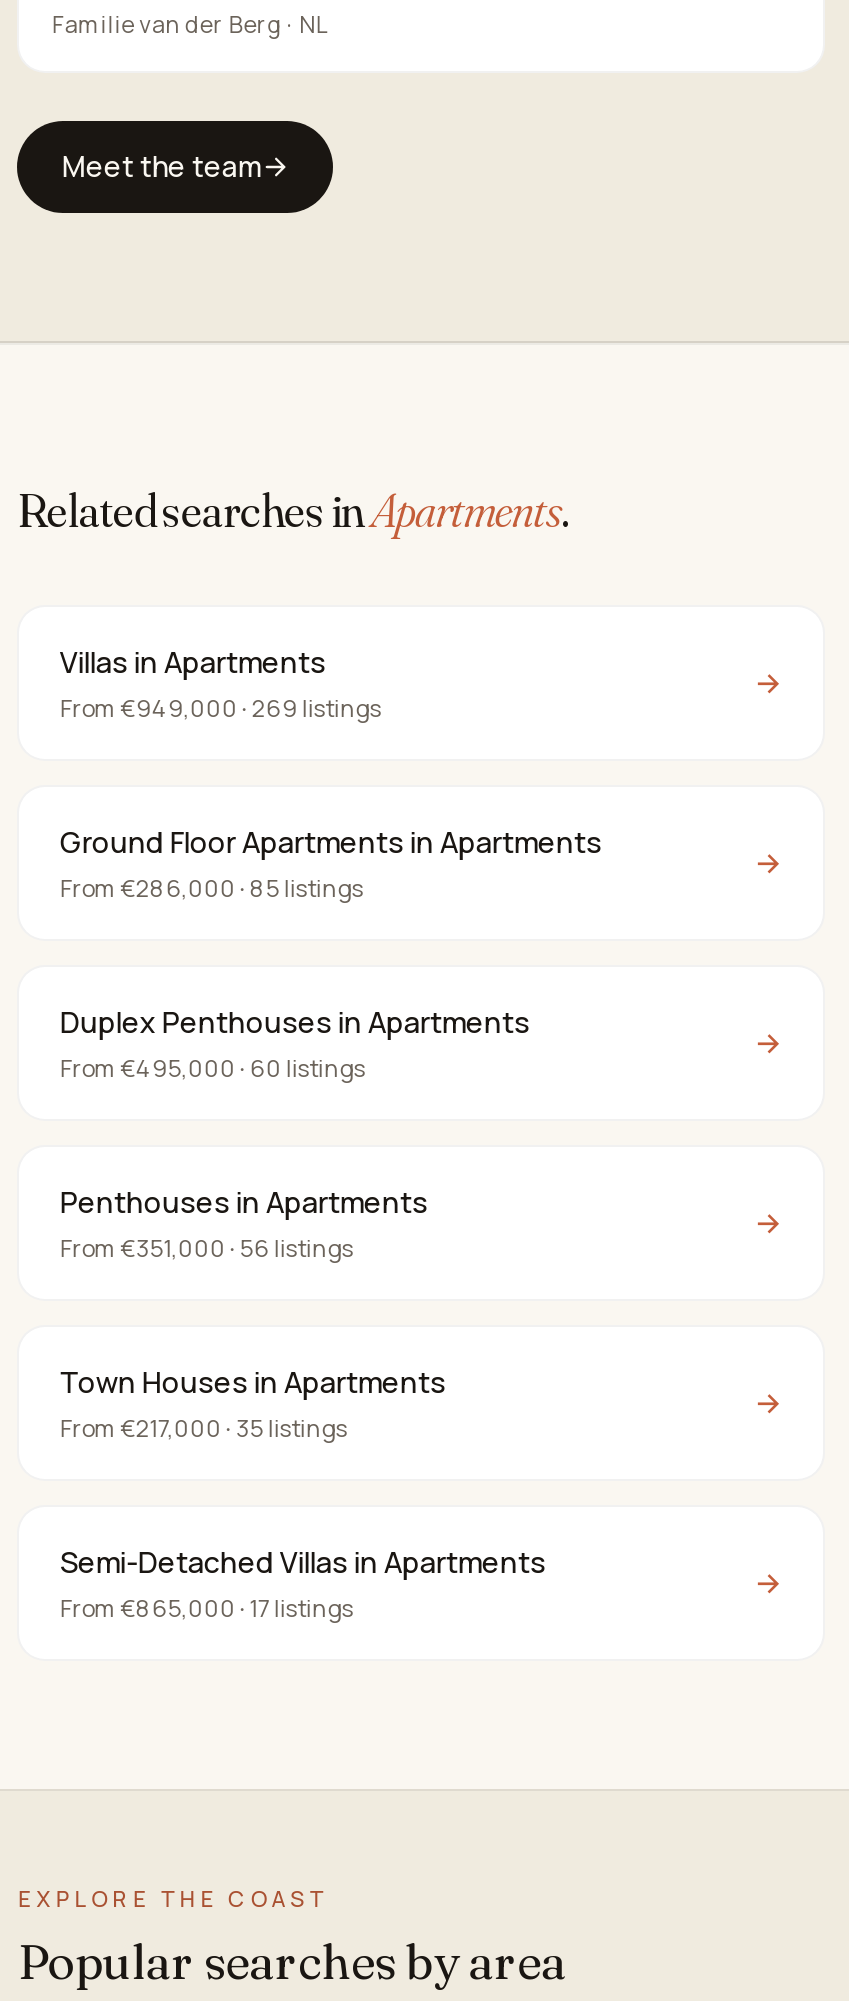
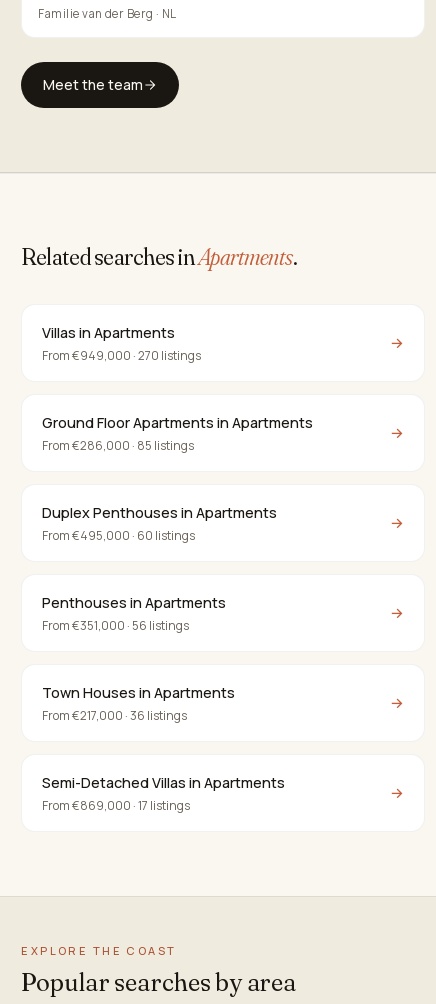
- From €949,000 · 269 listings
+ From €949,000 · 270 listings

- From €217,000 · 35 listings
+ From €217,000 · 36 listings

- From €865,000 · 17 listings
+ From €869,000 · 17 listings
